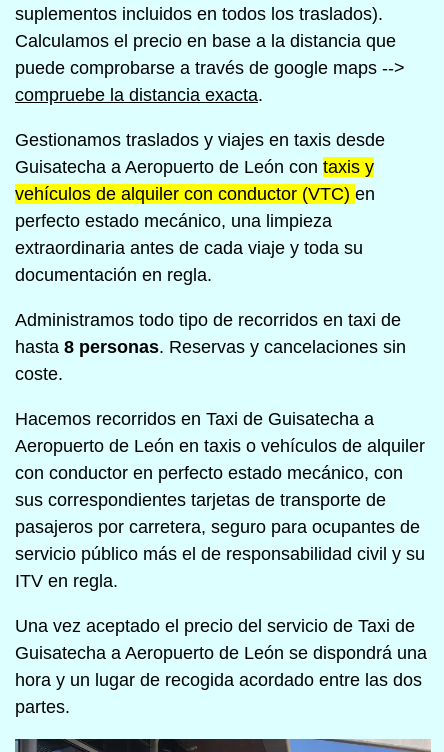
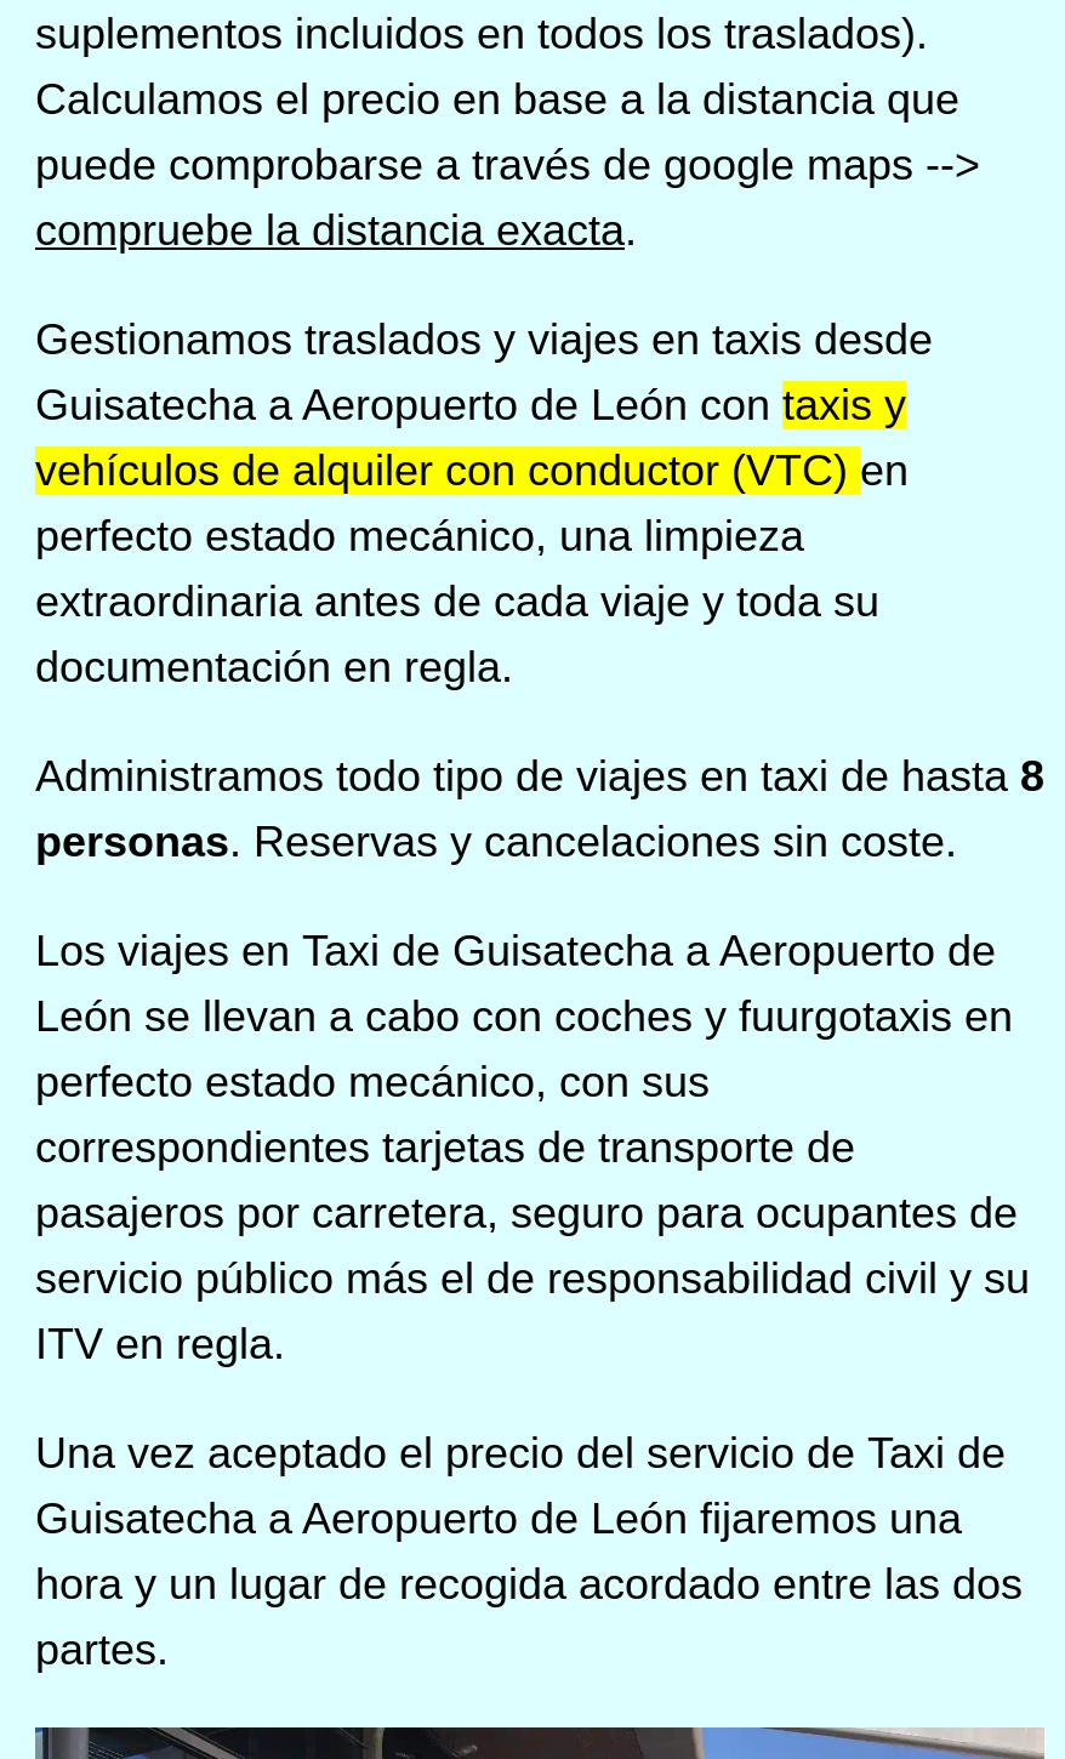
- Administramos todo tipo de recorridos en taxi de
- hasta 8 personas. Reservas y cancelaciones sin
- coste.
+ Administramos todo tipo de viajes en taxi de hasta 8
+ personas. Reservas y cancelaciones sin coste.

- Hacemos recorridos en Taxi de Guisatecha a
- Aeropuerto de León en taxis o vehículos de alquiler
- con conductor en perfecto estado mecánico, con
- sus correspondientes tarjetas de transporte de
+ Los viajes en Taxi de Guisatecha a Aeropuerto de
+ León se llevan a cabo con coches y fuurgotaxis en
+ perfecto estado mecánico, con sus
+ correspondientes tarjetas de transporte de

- Guisatecha a Aeropuerto de León se dispondrá una
+ Guisatecha a Aeropuerto de León fijaremos una
